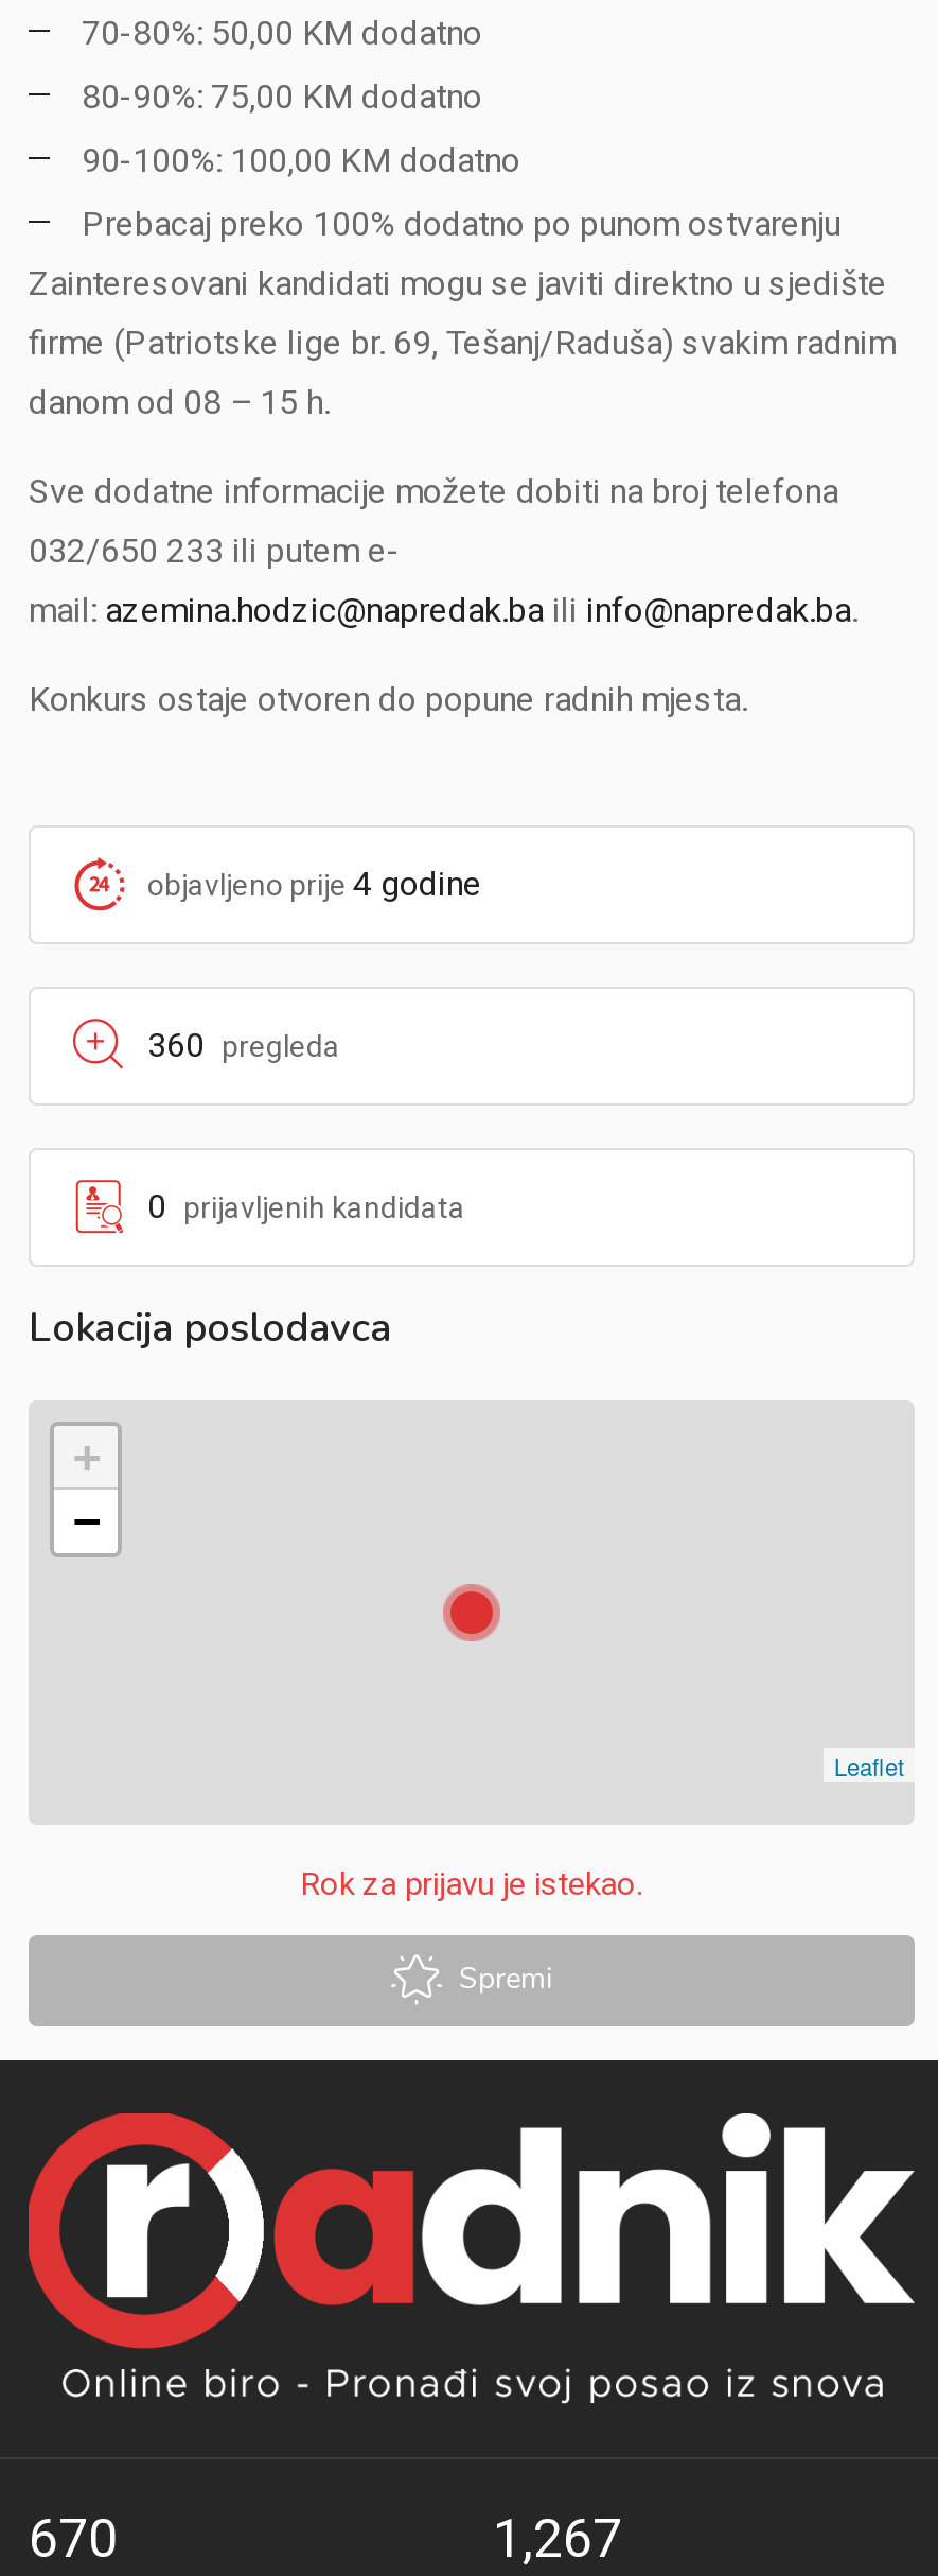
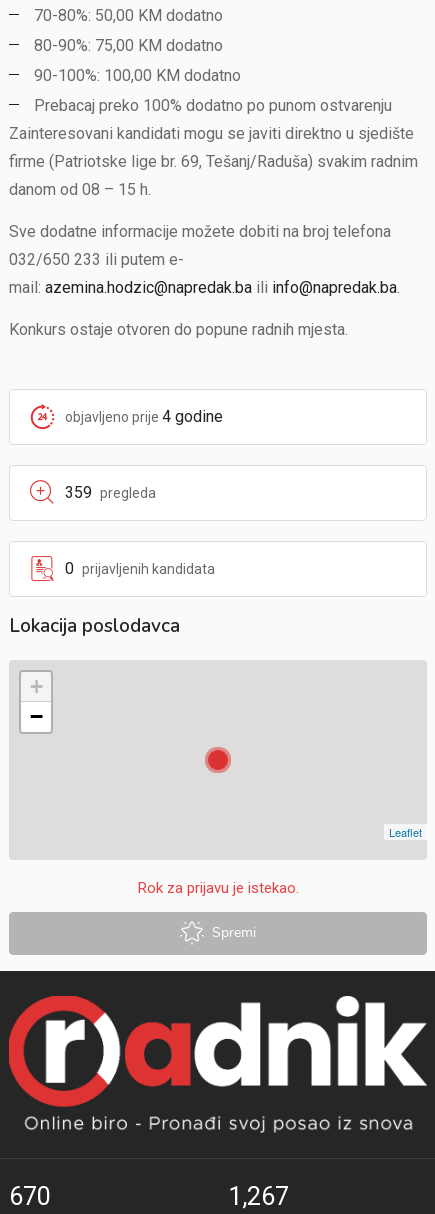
- 360 pregleda
+ 359 pregleda
